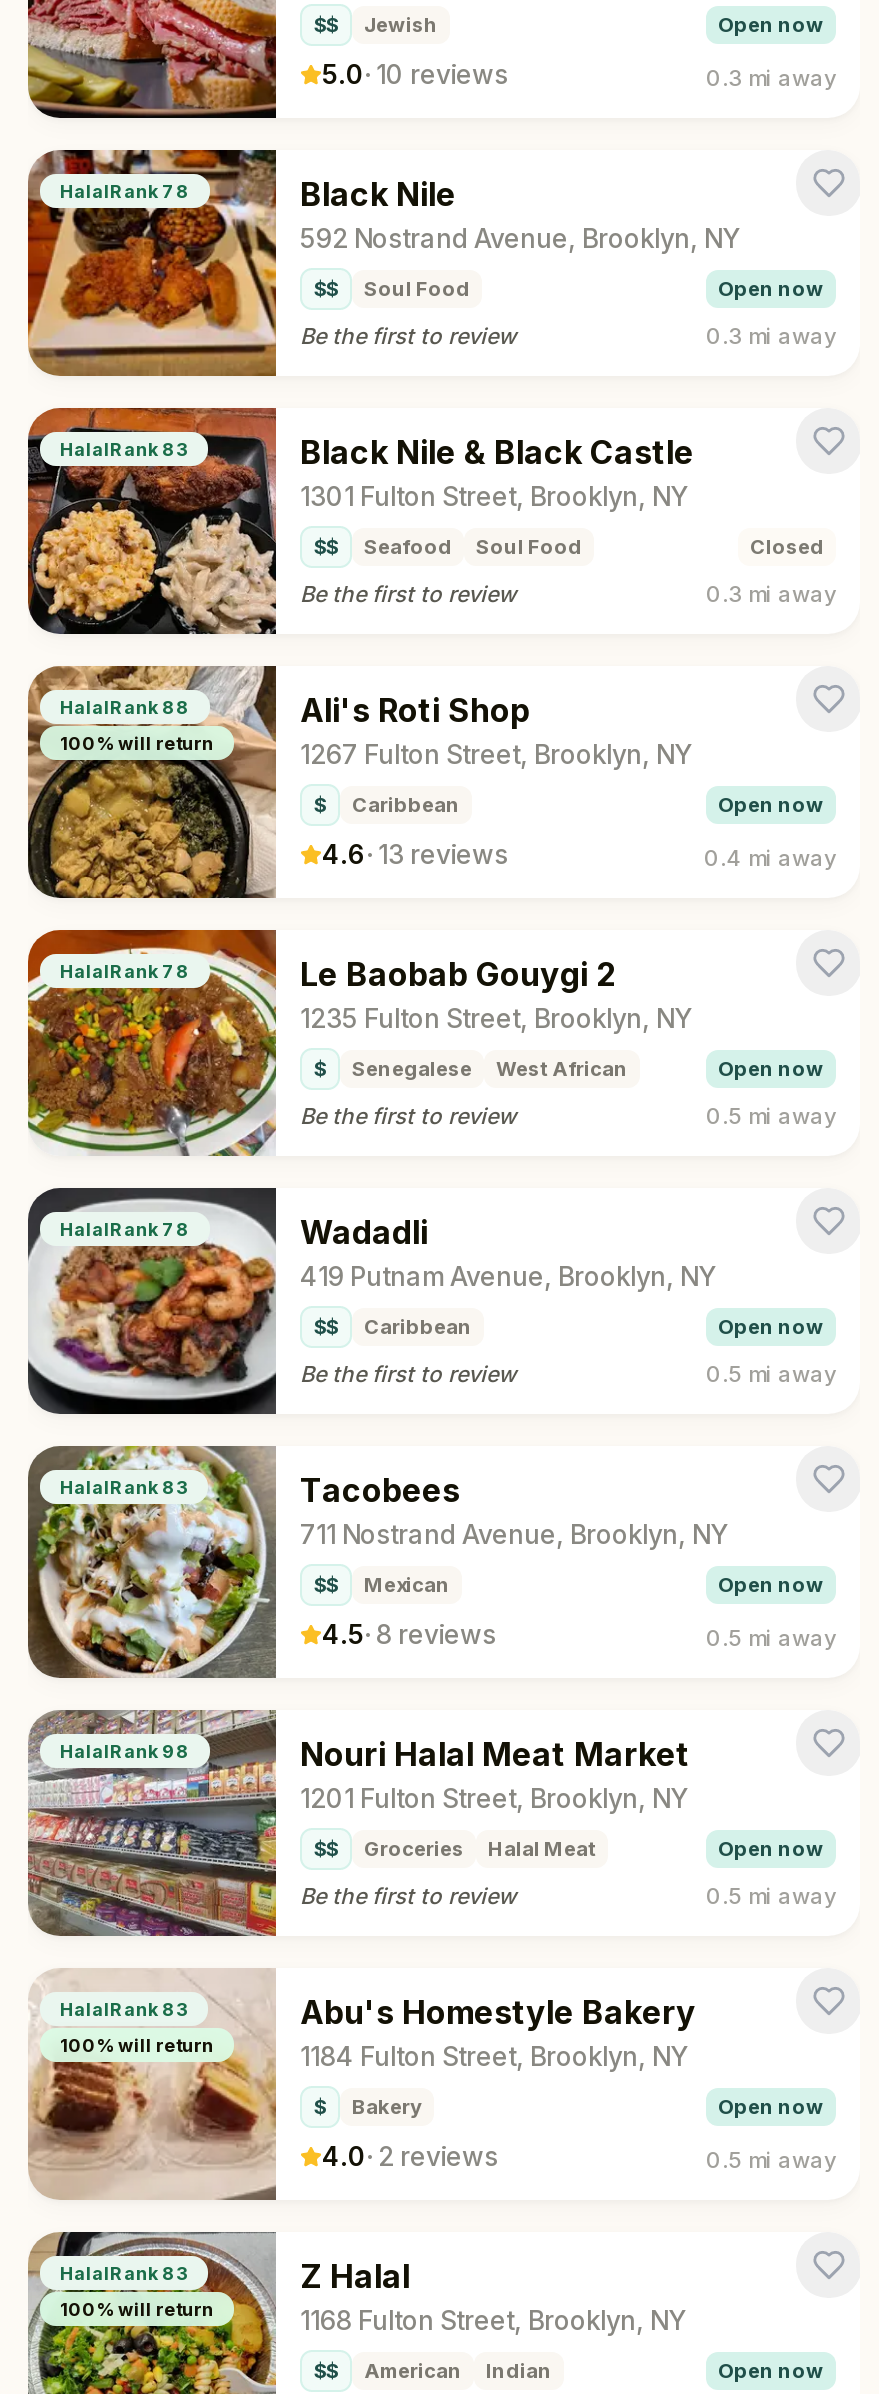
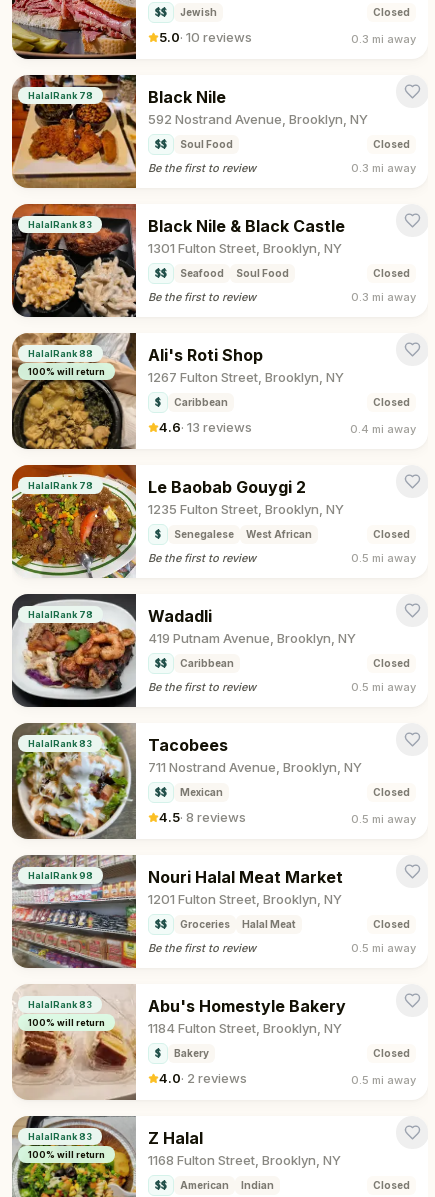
- Open now
+ Closed

- Open now
+ Closed

- Open now
+ Closed

- Open now
+ Closed

- Open now
+ Closed

- Open now
+ Closed

- Open now
+ Closed

- Open now
+ Closed

- Open now
+ Closed
